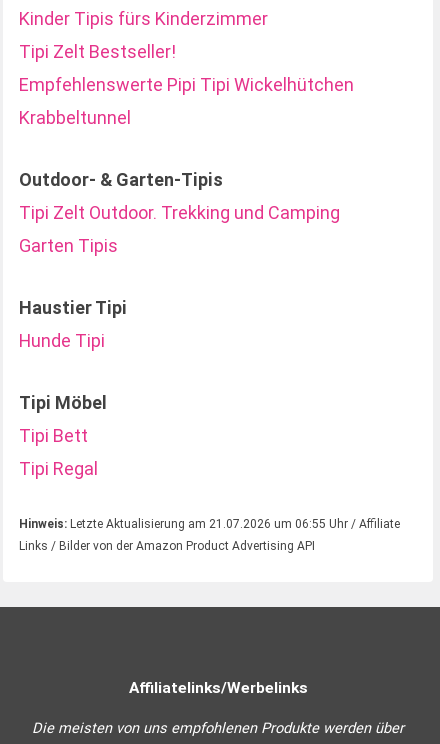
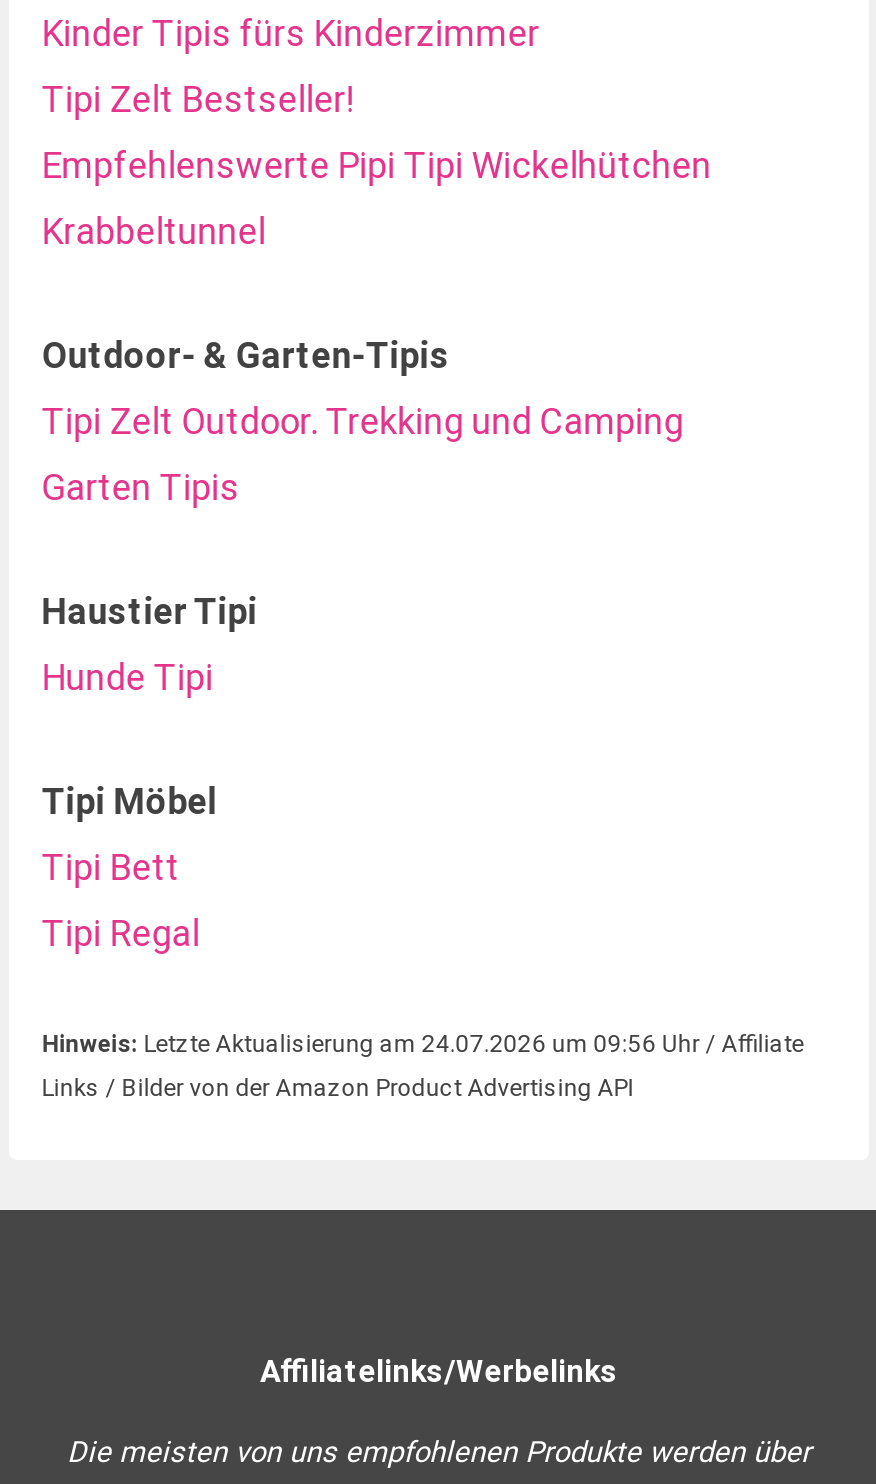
- Hinweis: Letzte Aktualisierung am 21.07.2026 um 06:55 Uhr / Affiliate
+ Hinweis: Letzte Aktualisierung am 24.07.2026 um 09:56 Uhr / Affiliate
